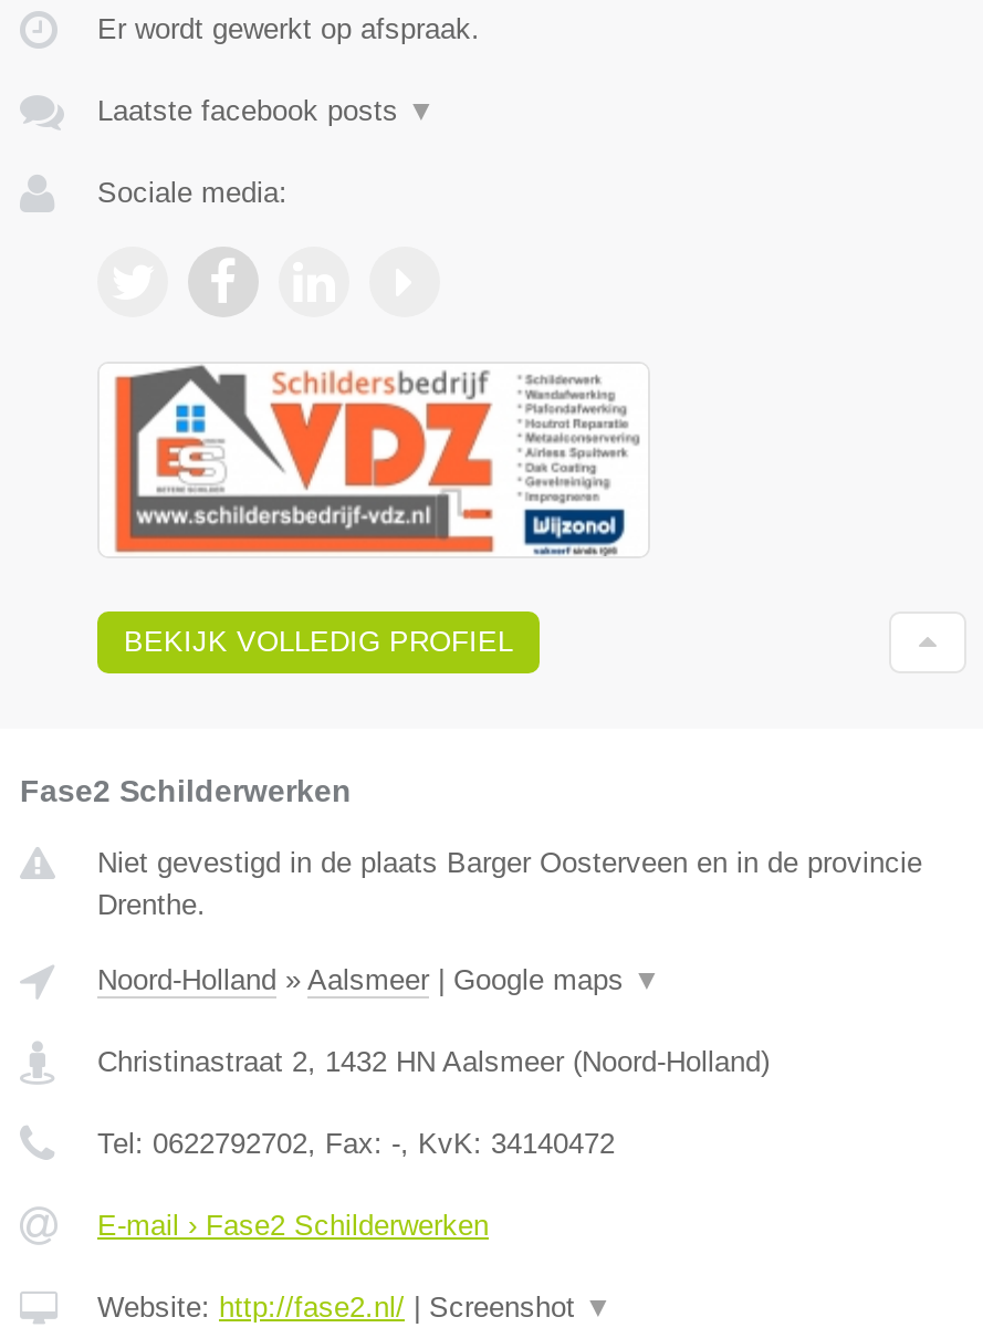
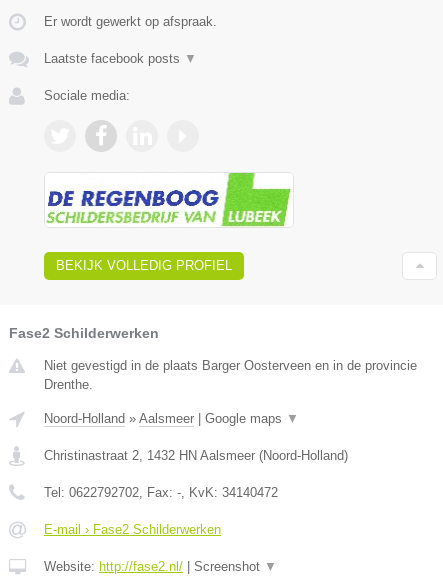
- [image]
+ [image]
